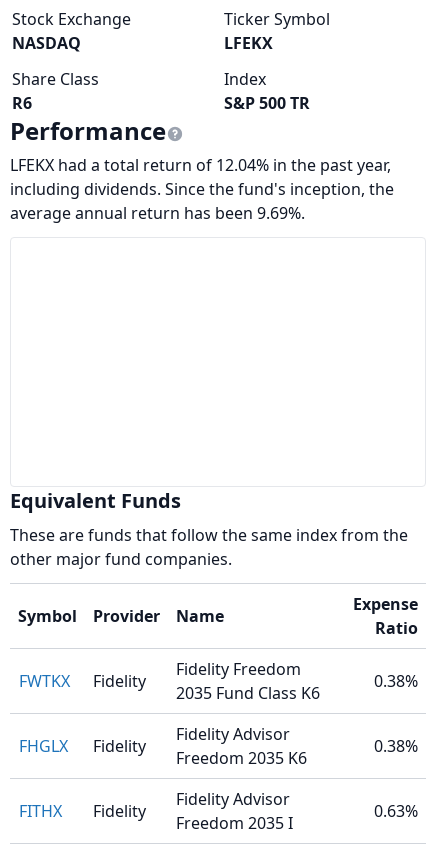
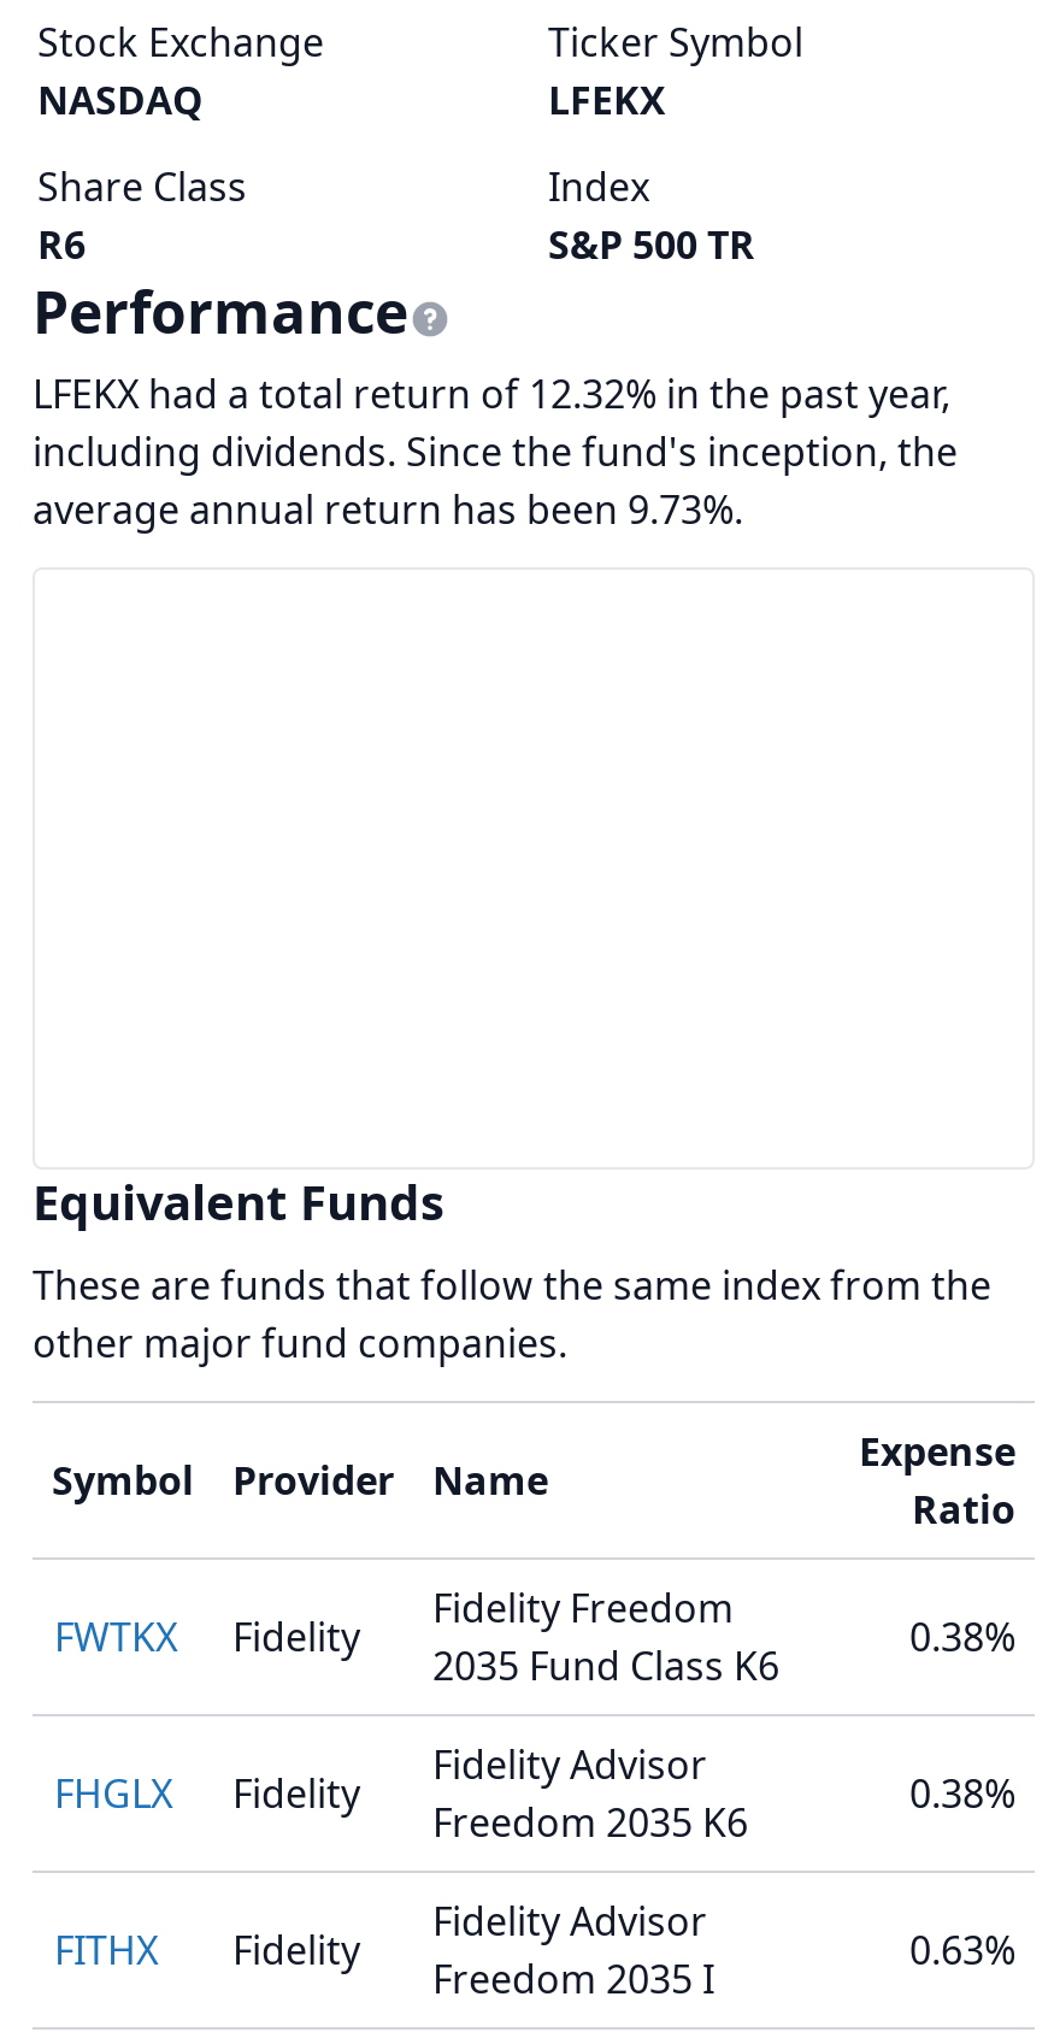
- LFEKX had a total return of 12.04% in the past year,
+ LFEKX had a total return of 12.32% in the past year,

- average annual return has been 9.69%.
+ average annual return has been 9.73%.
